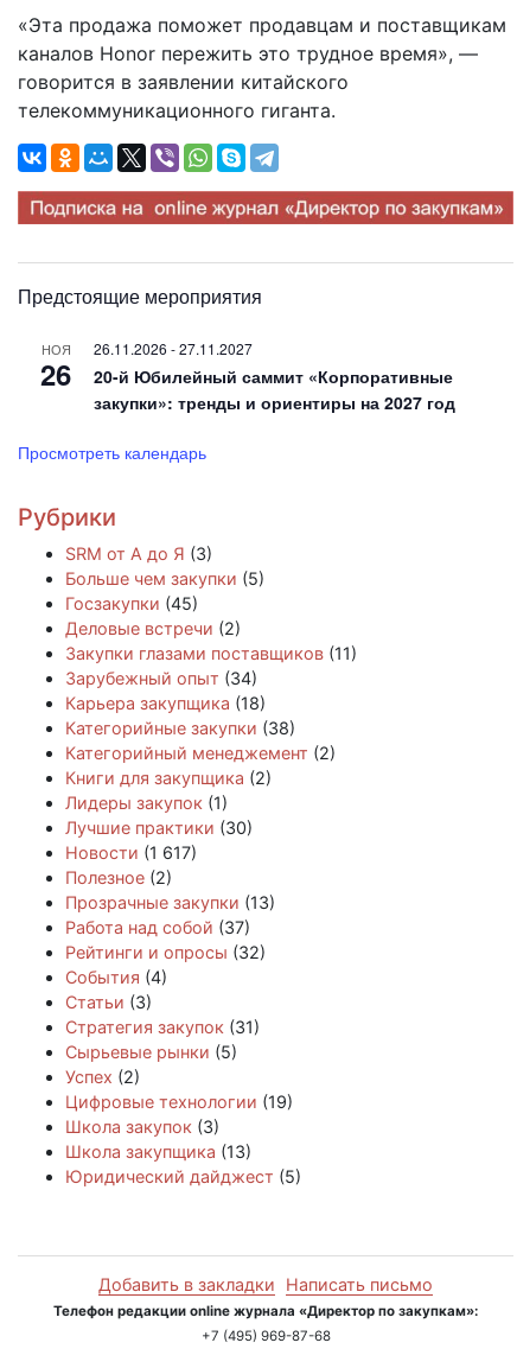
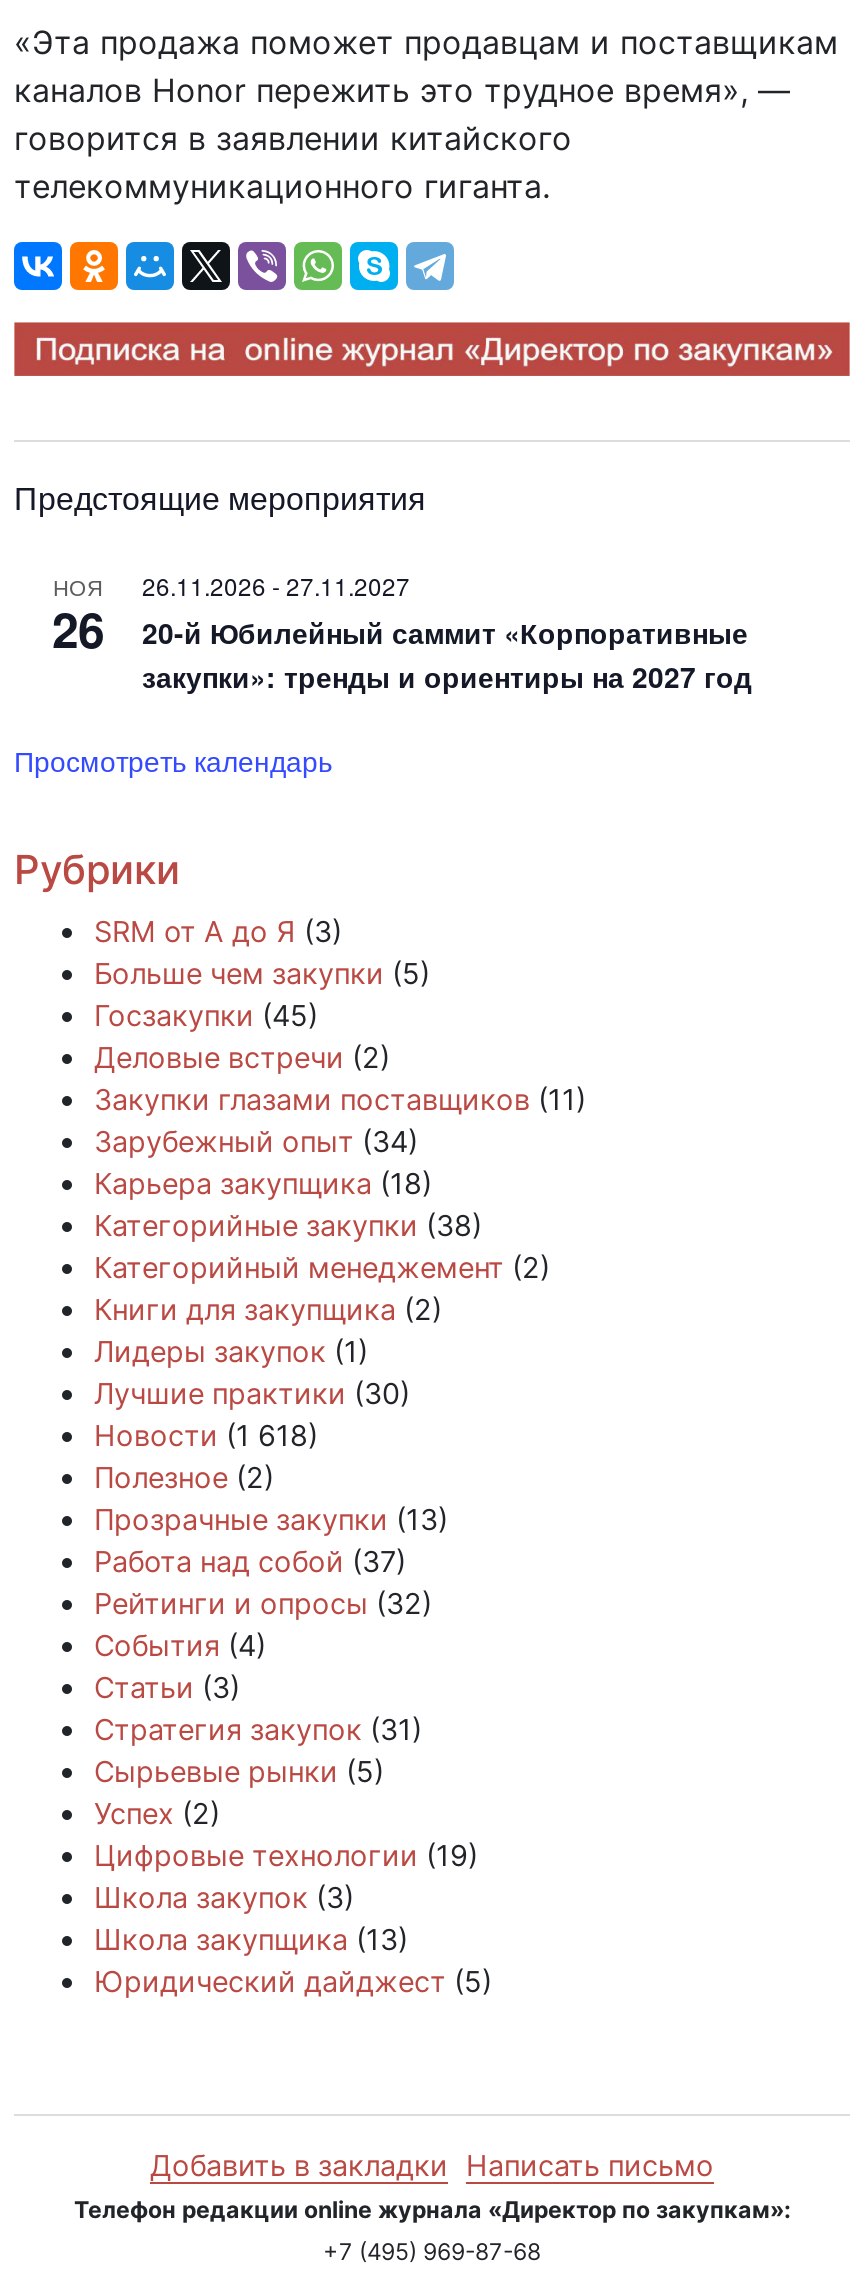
- Новости (1 617)
+ Новости (1 618)
